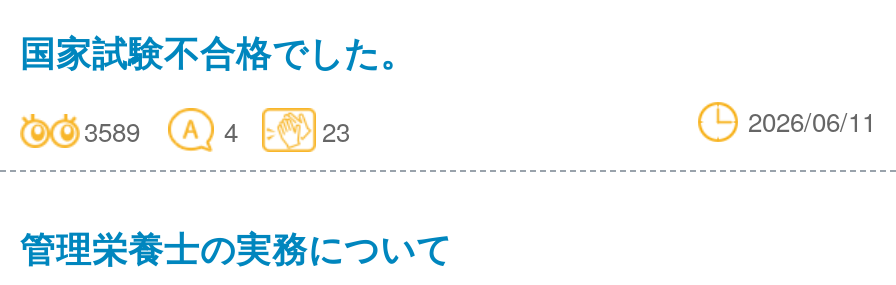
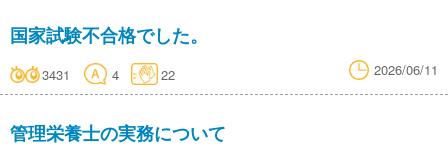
- 3589
+ 3431

- 23
+ 22
